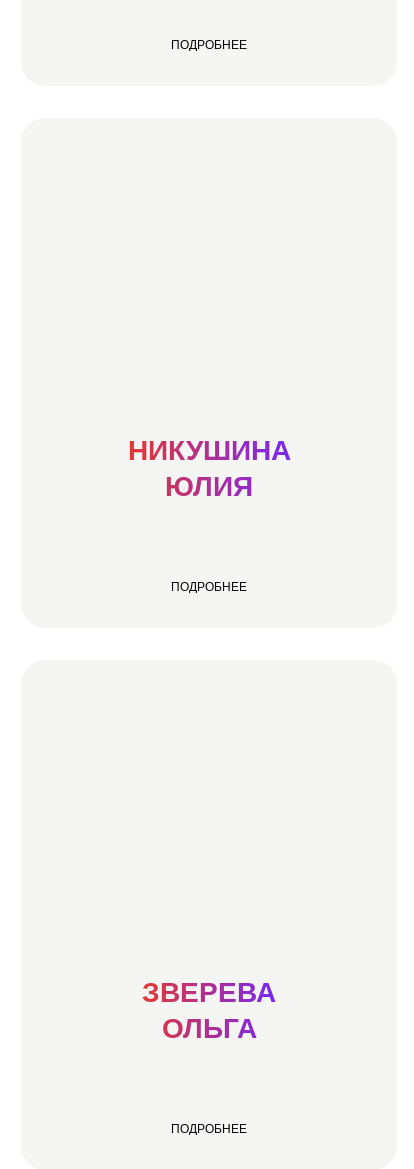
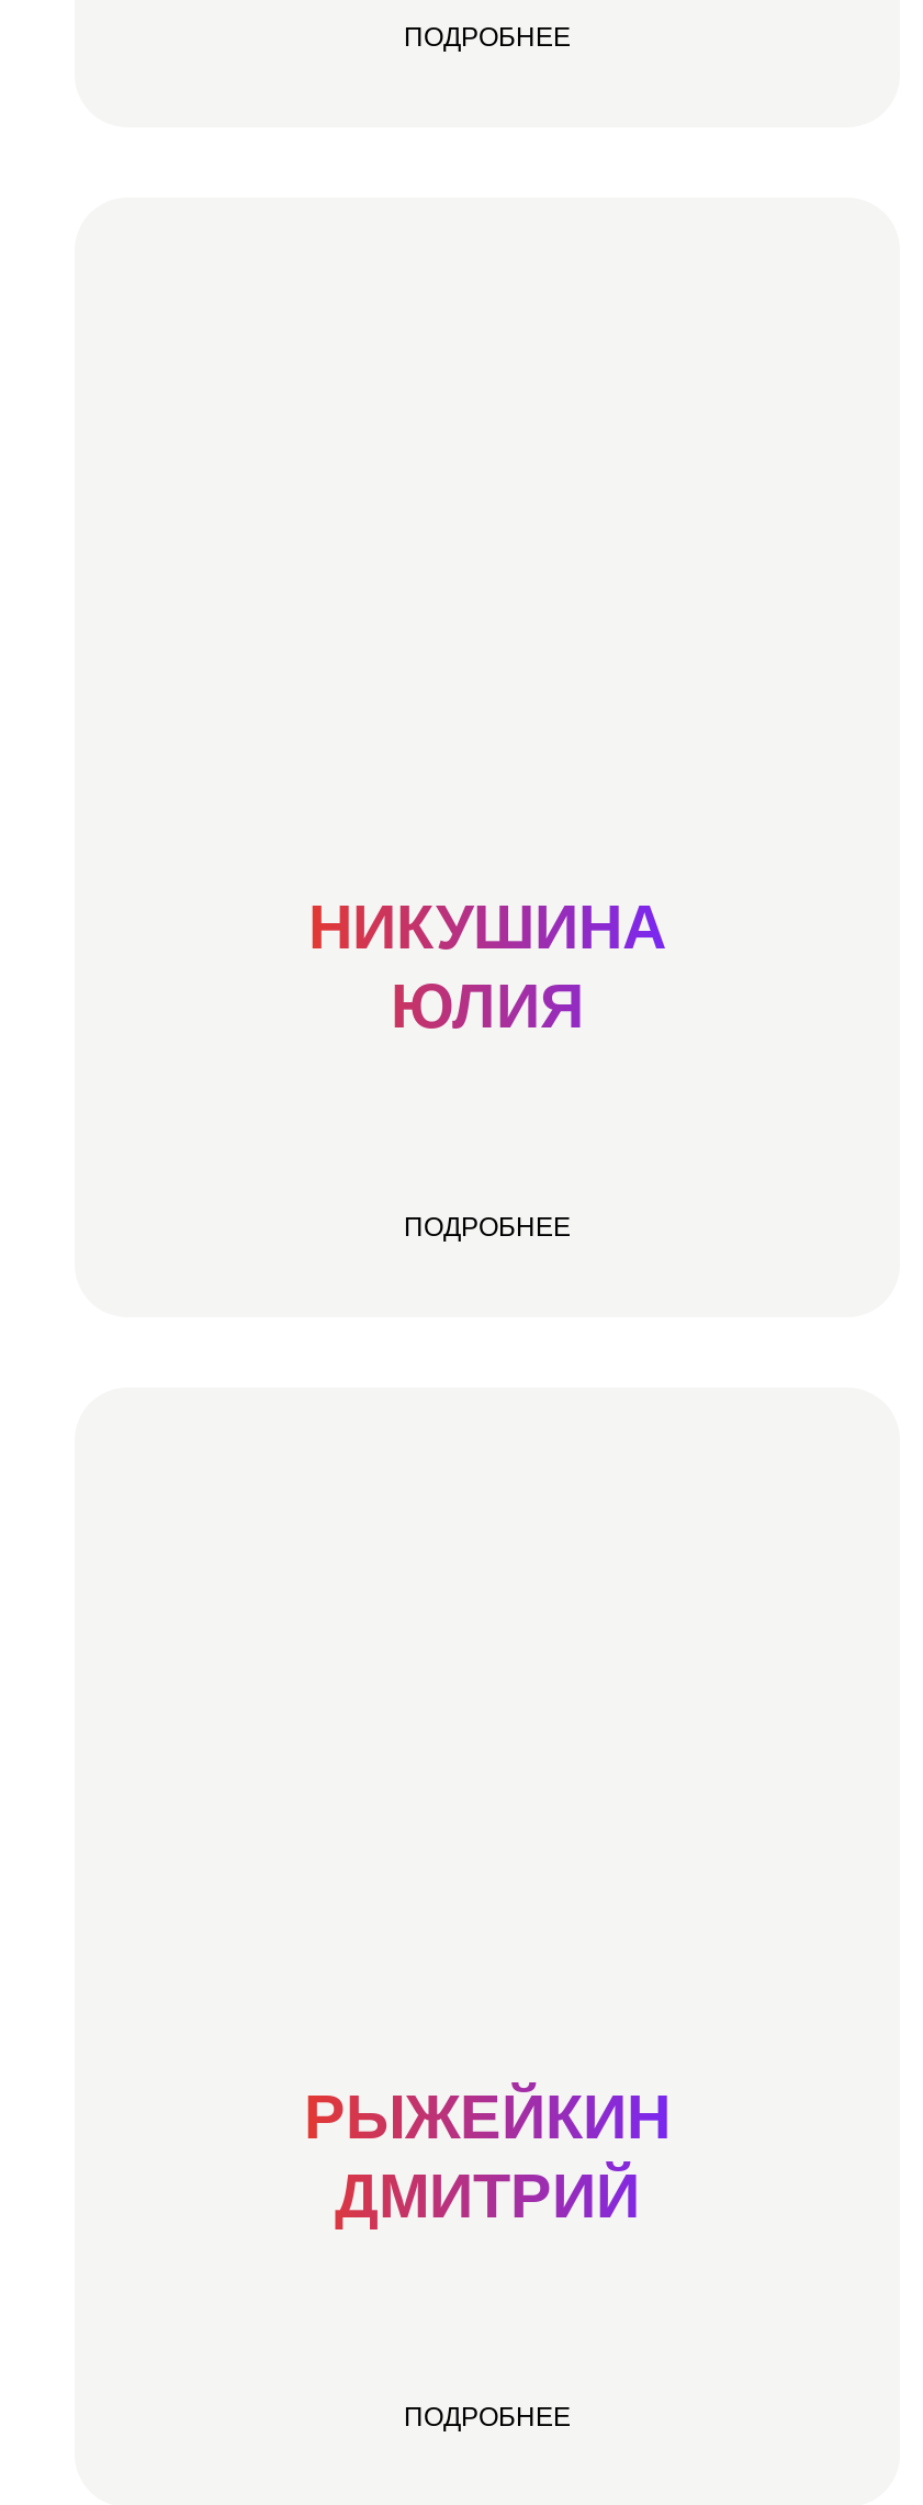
- ЗВЕРЕВА
- ОЛЬГА
+ РЫЖЕЙКИН
+ ДМИТРИЙ
